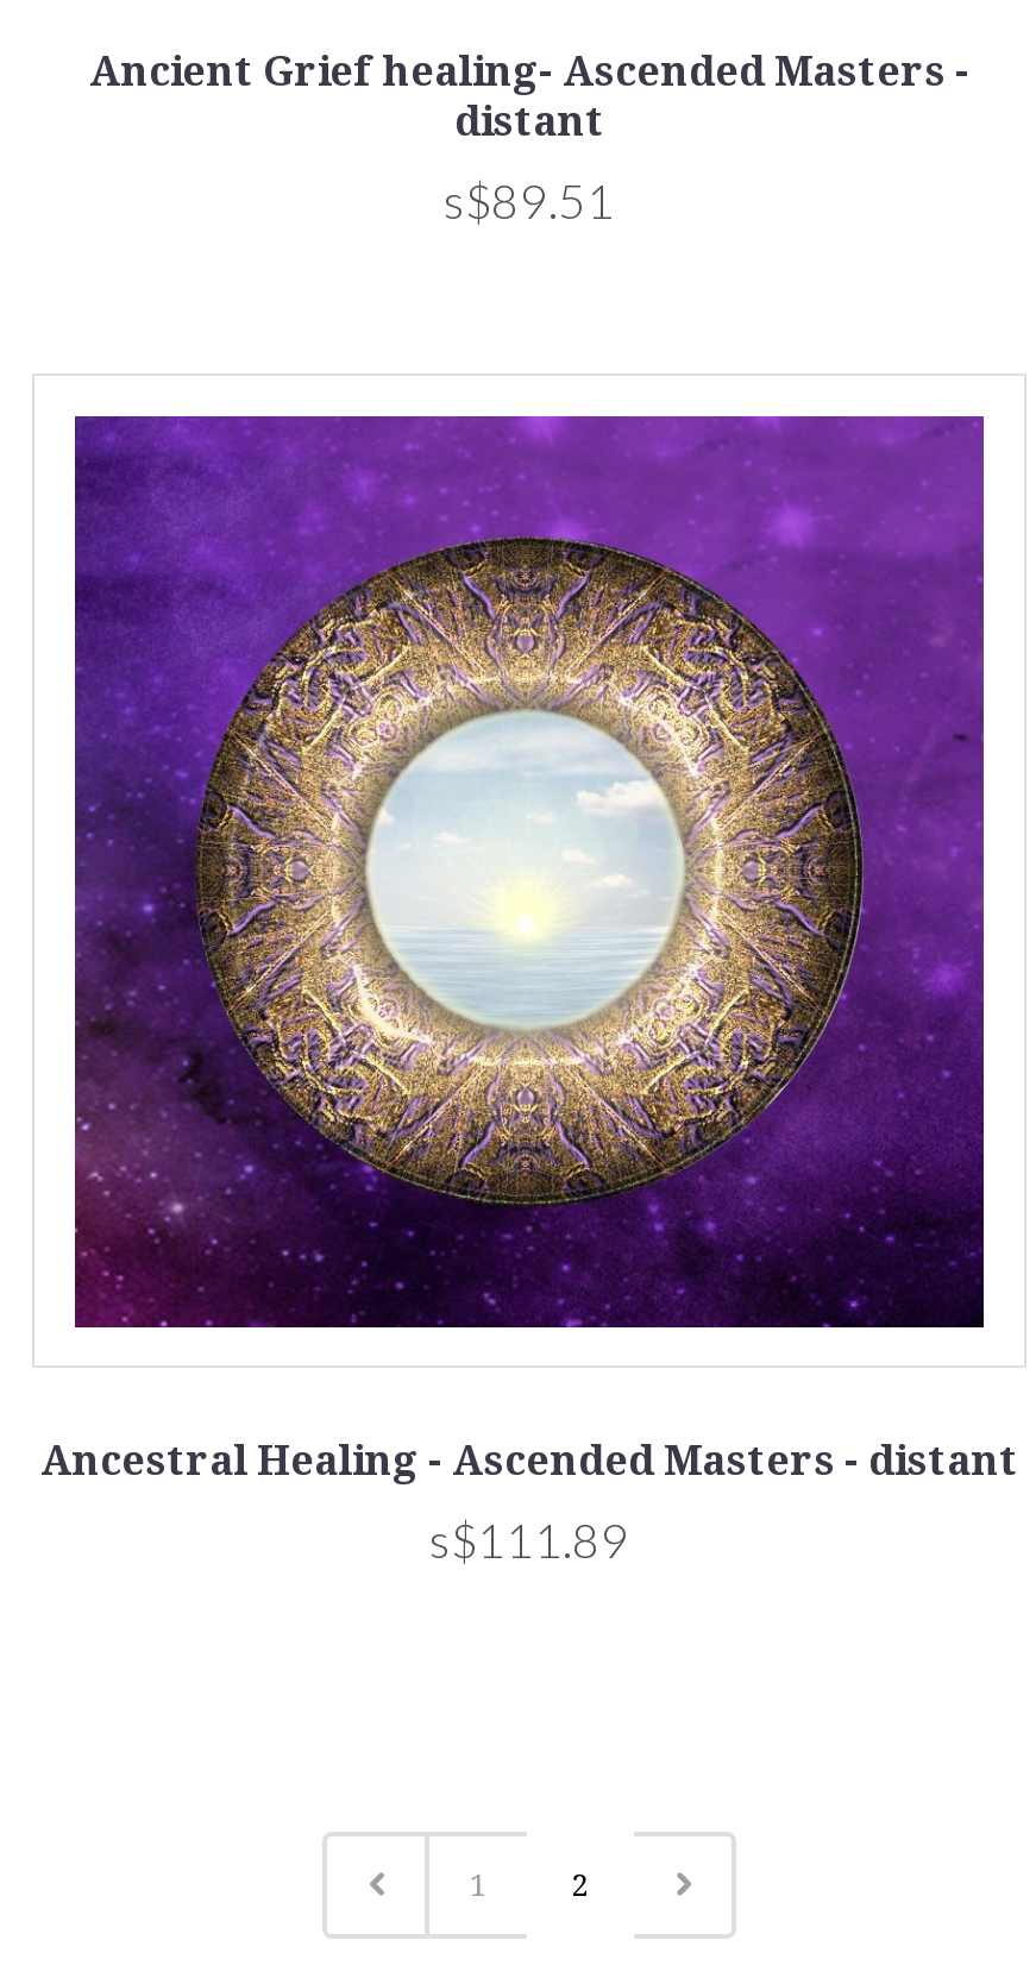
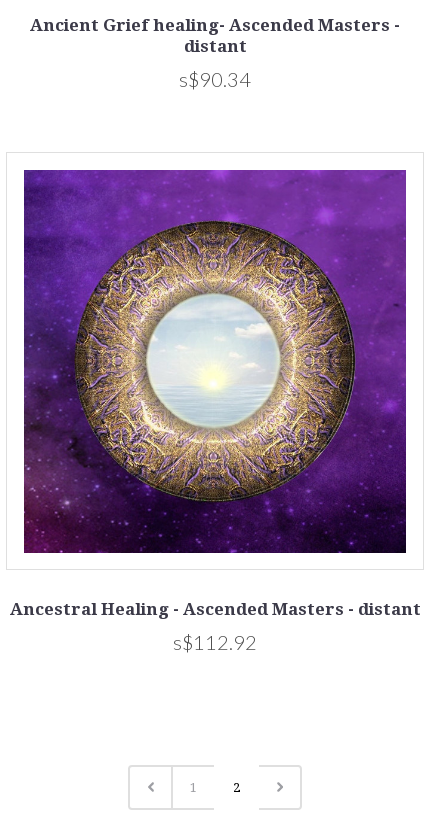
- s$89.51
+ s$90.34

- s$111.89
+ s$112.92
